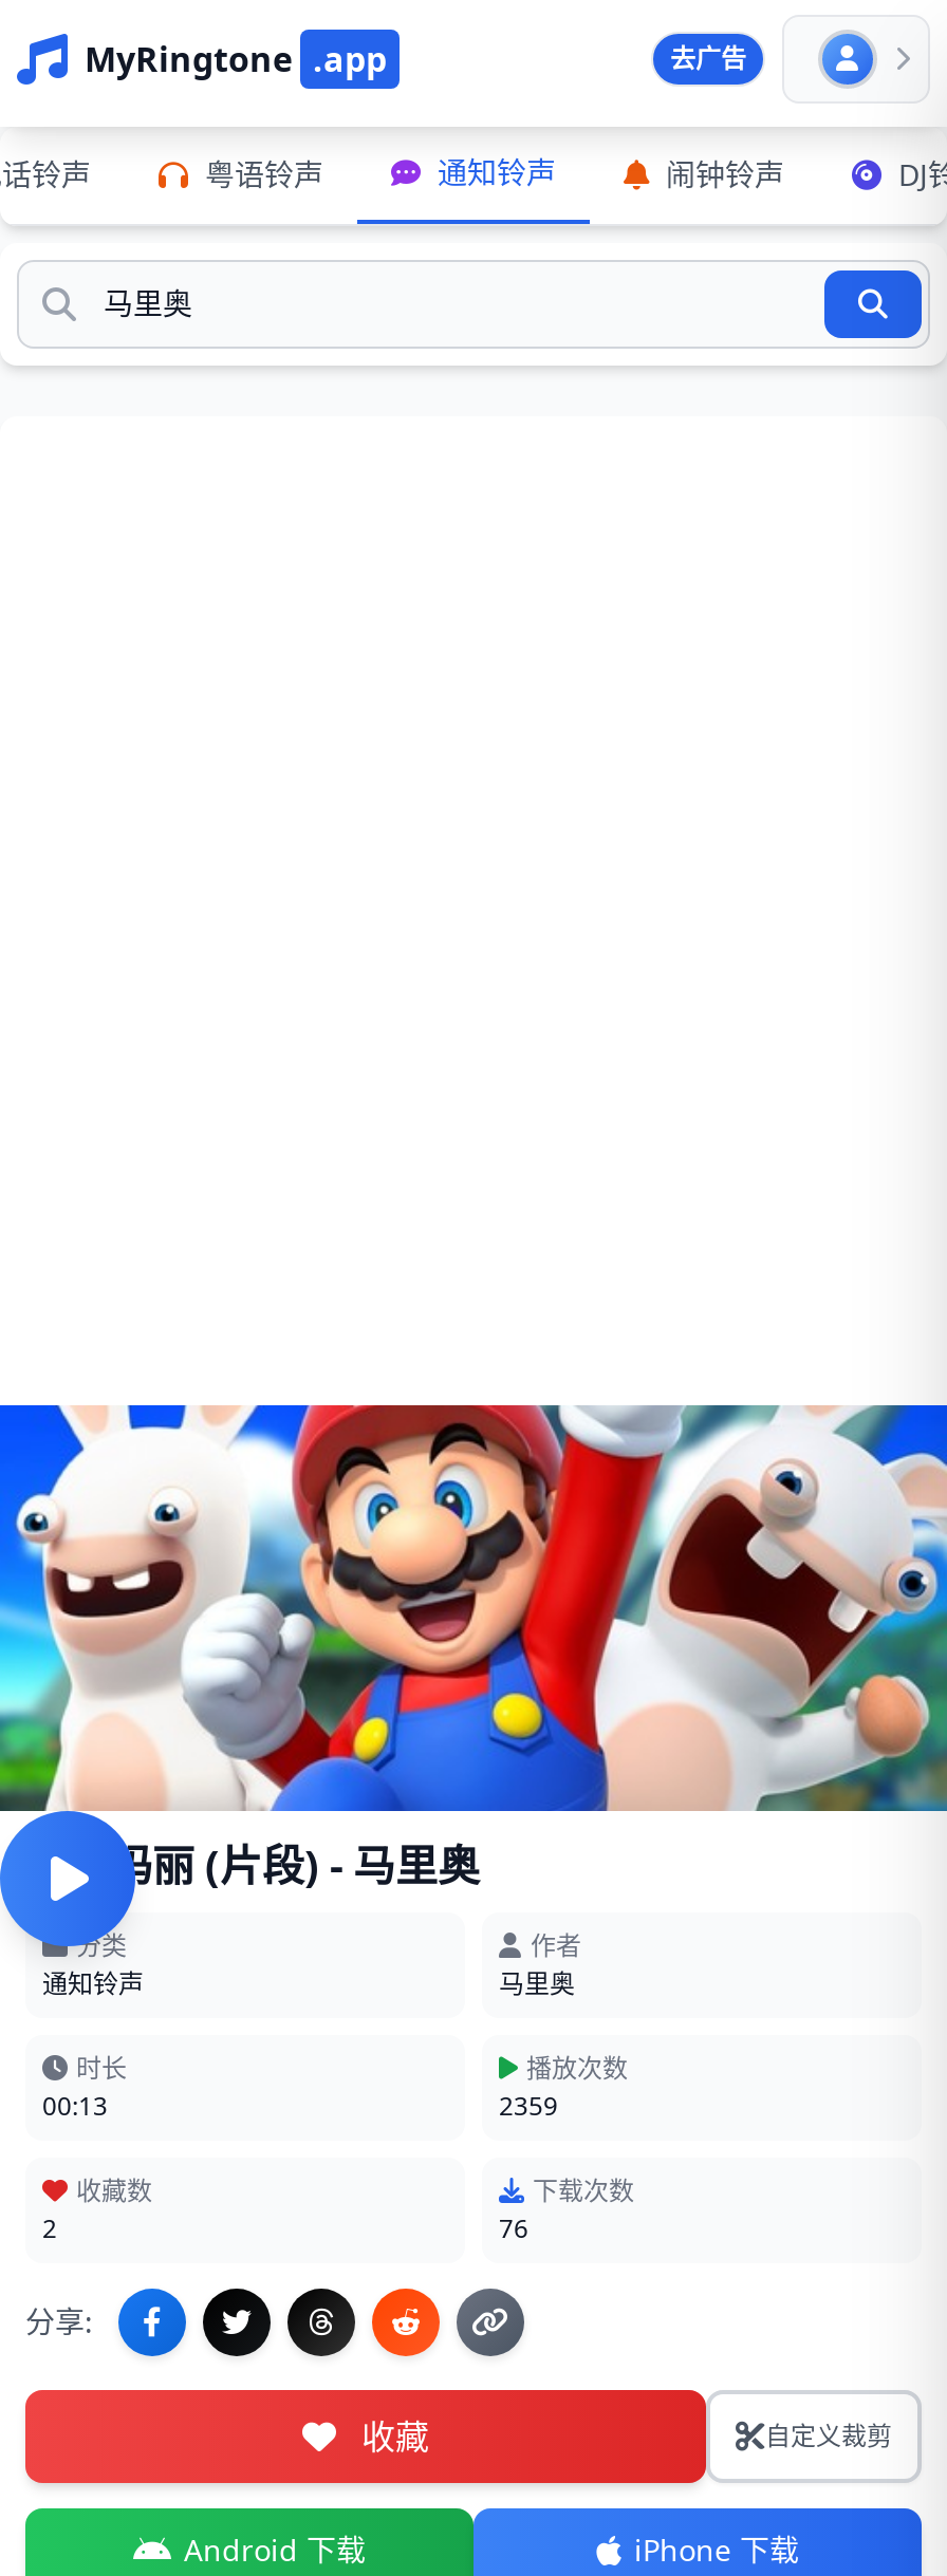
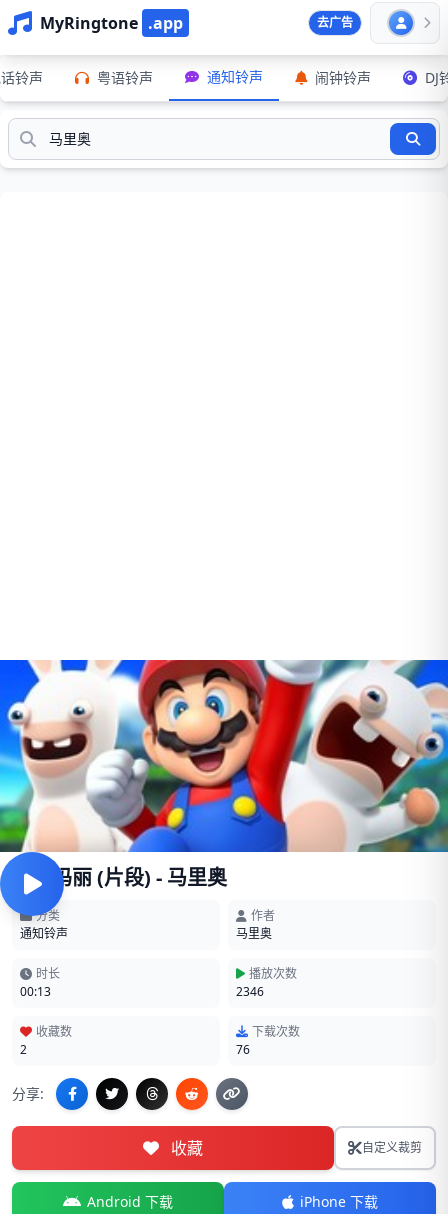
- 2359
+ 2346
